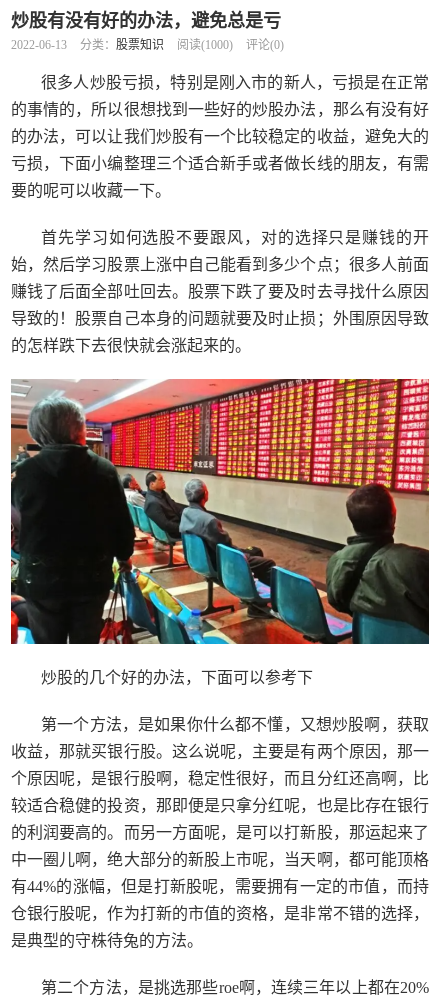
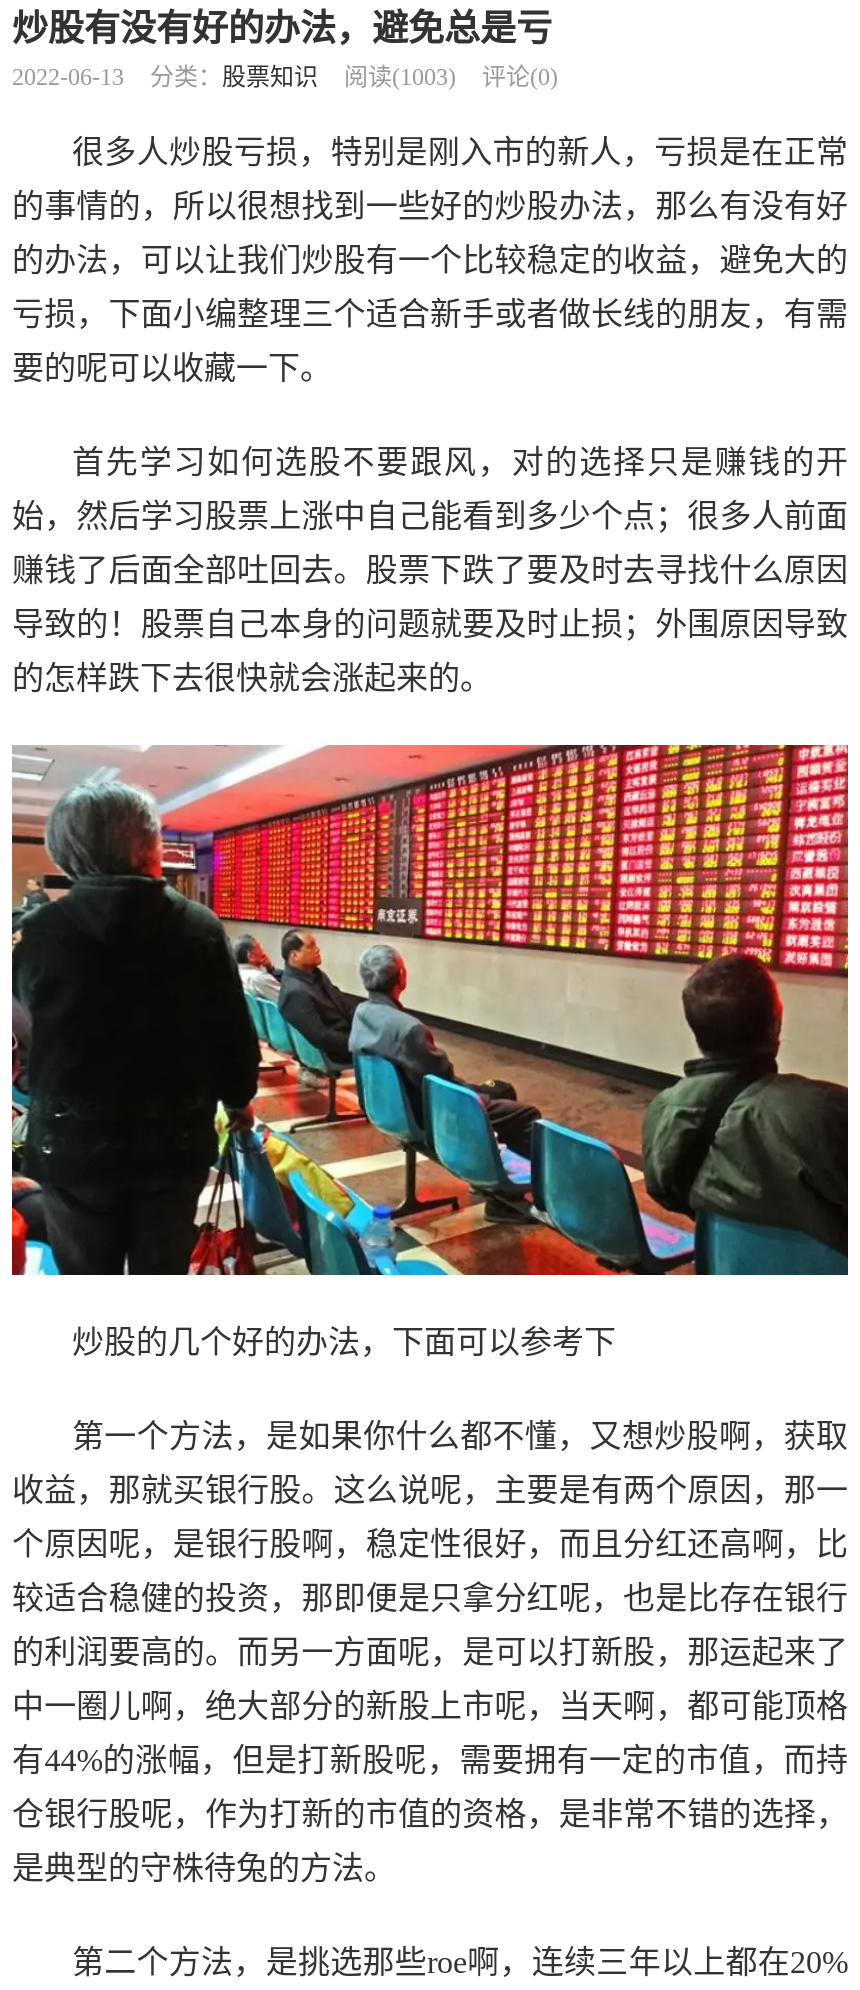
- 2022-06-13 分类：股票知识 阅读(1000) 评论(0)
+ 2022-06-13 分类：股票知识 阅读(1003) 评论(0)
